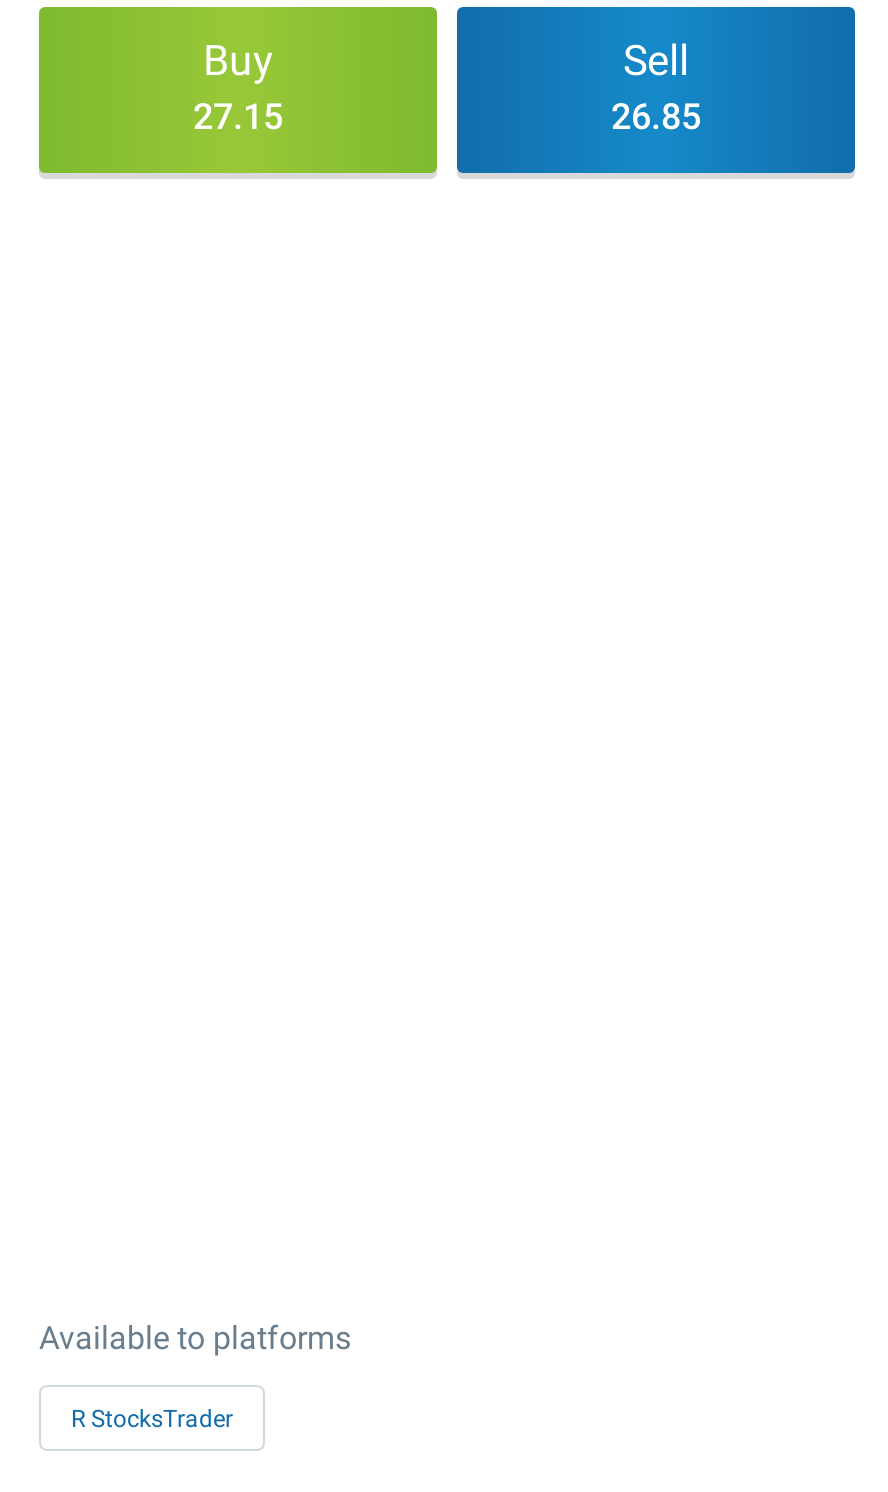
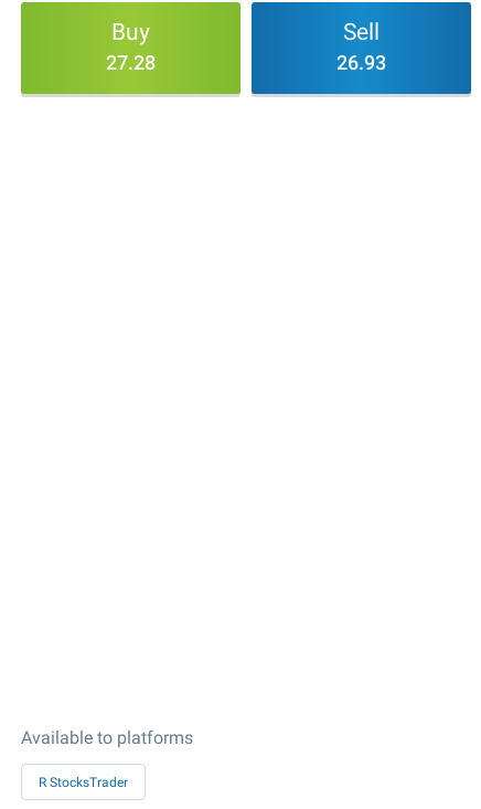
- 27.15
+ 27.28

- 26.85
+ 26.93
